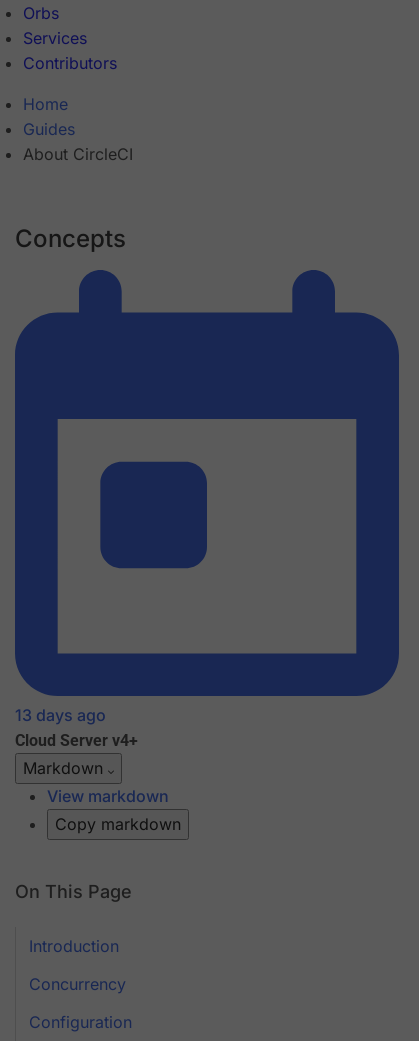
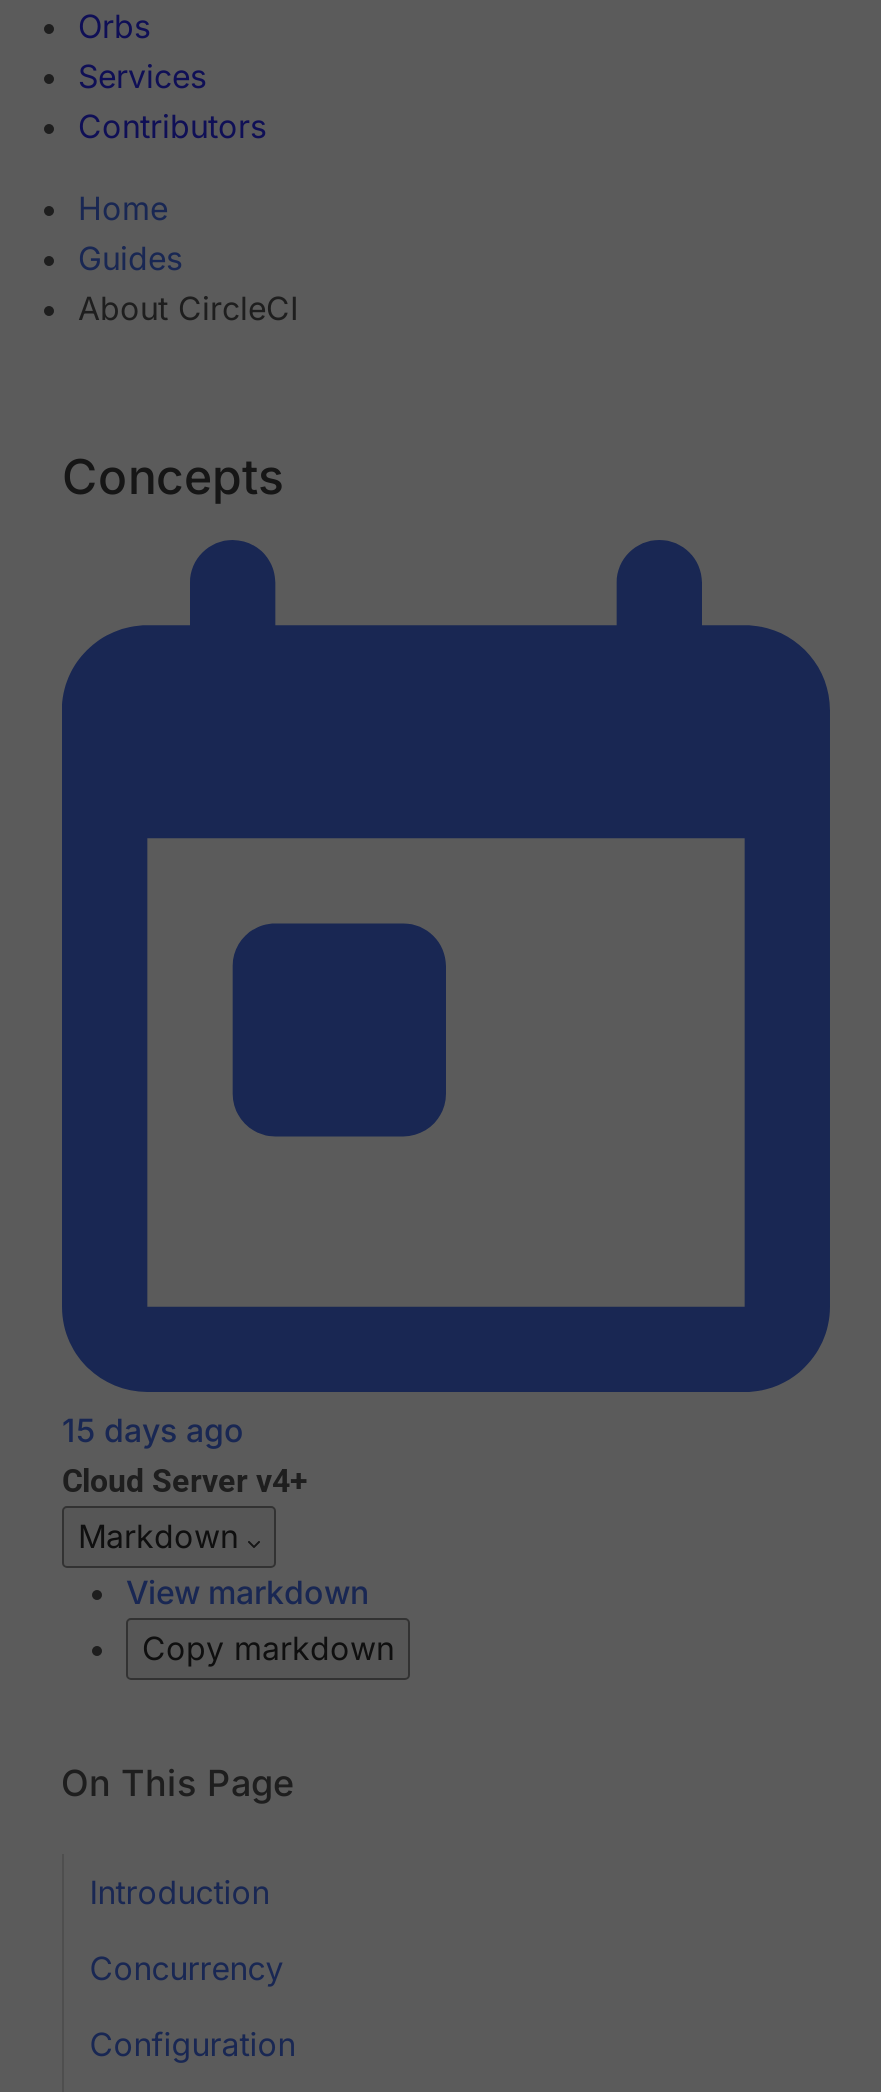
- 13 days ago
+ 15 days ago
